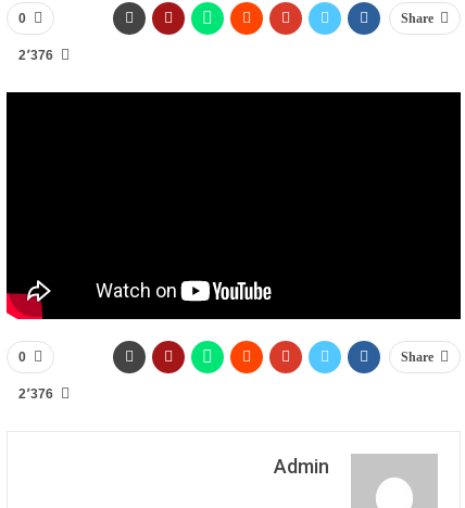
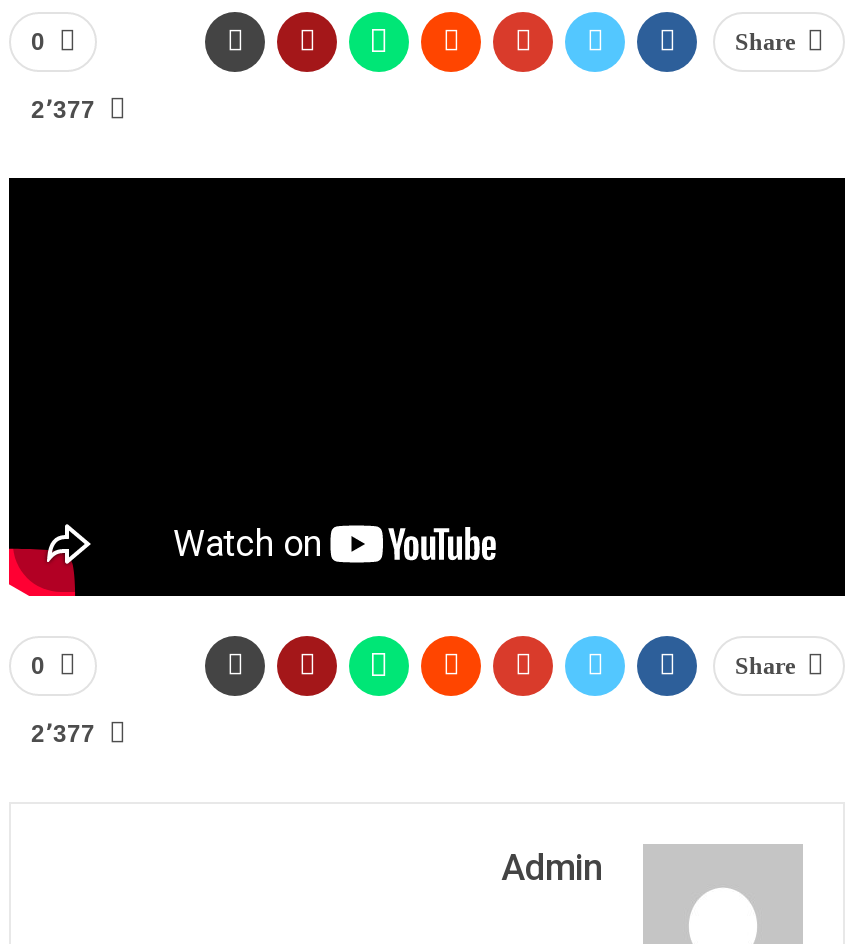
- 2٬376
+ 2٬377

- 2٬376
+ 2٬377
